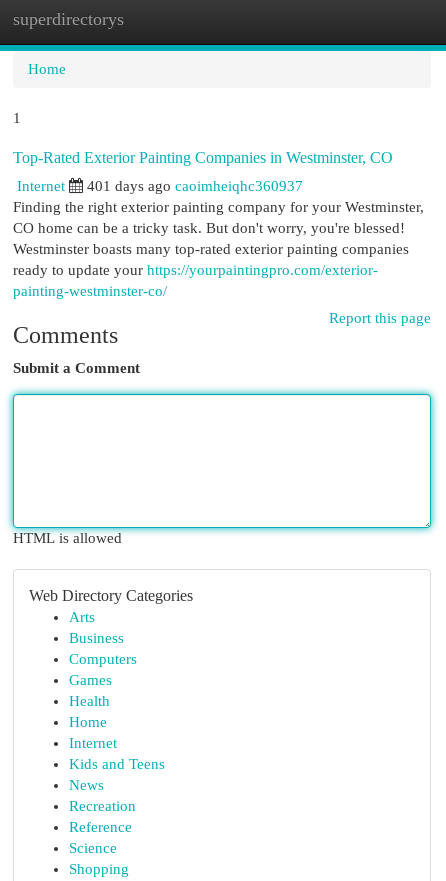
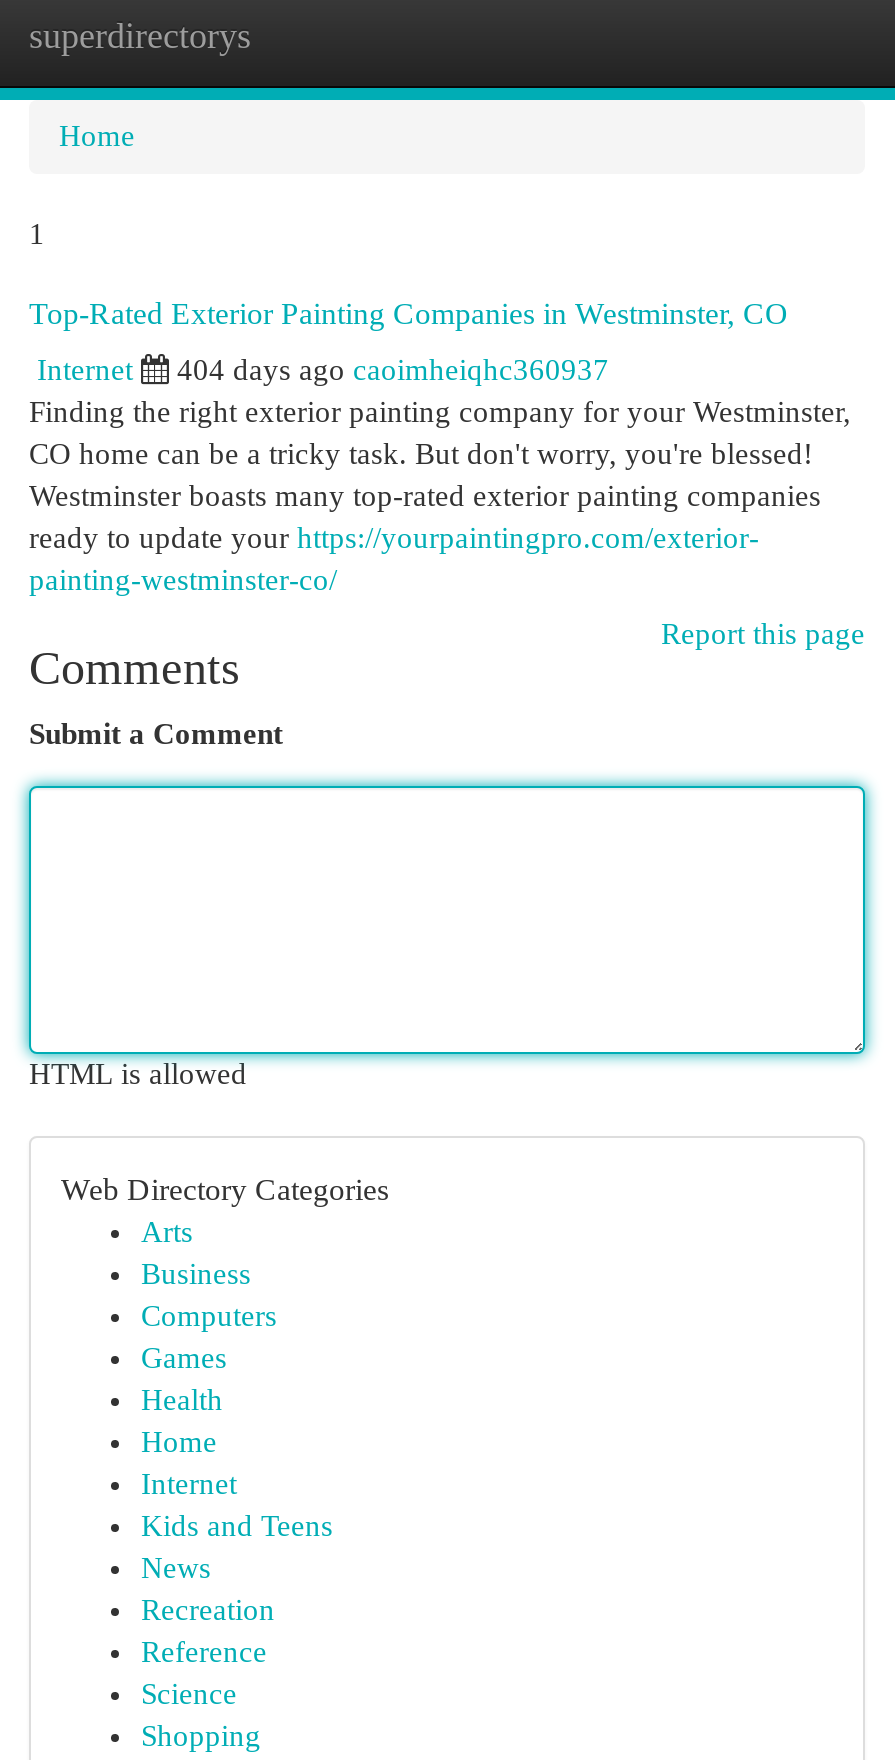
- 401 days ago caoimheiqhc360937
+ 404 days ago caoimheiqhc360937
